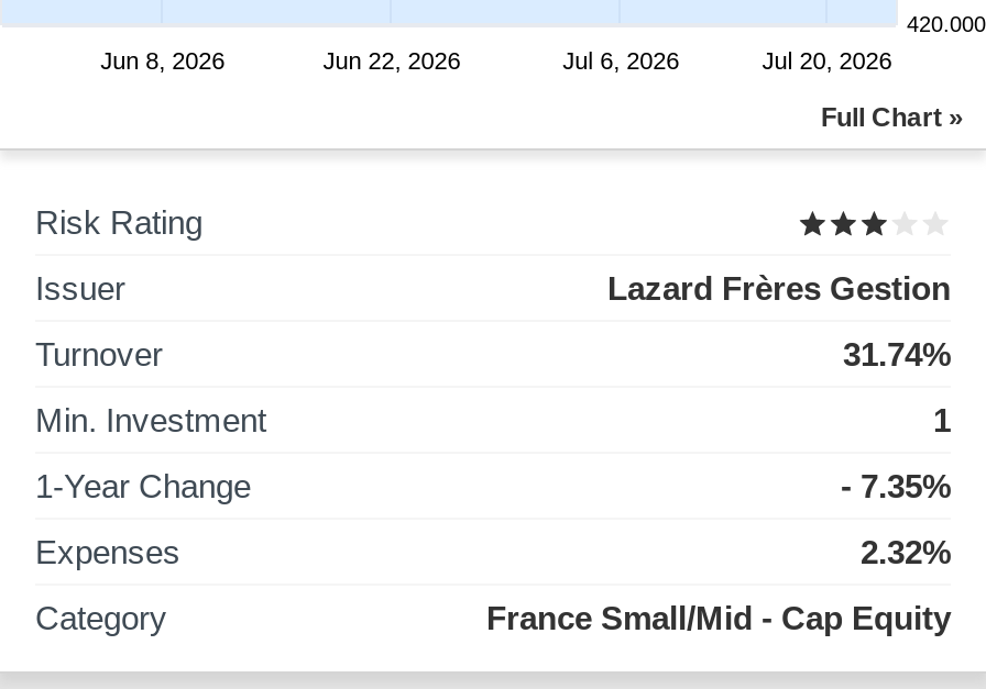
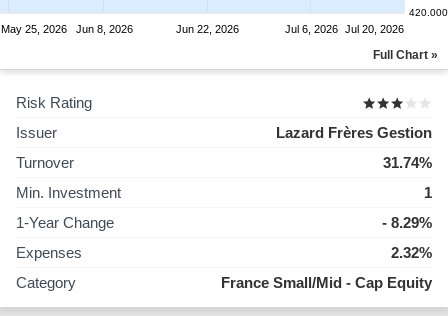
+ May 25, 2026

- - 7.35%
+ - 8.29%
